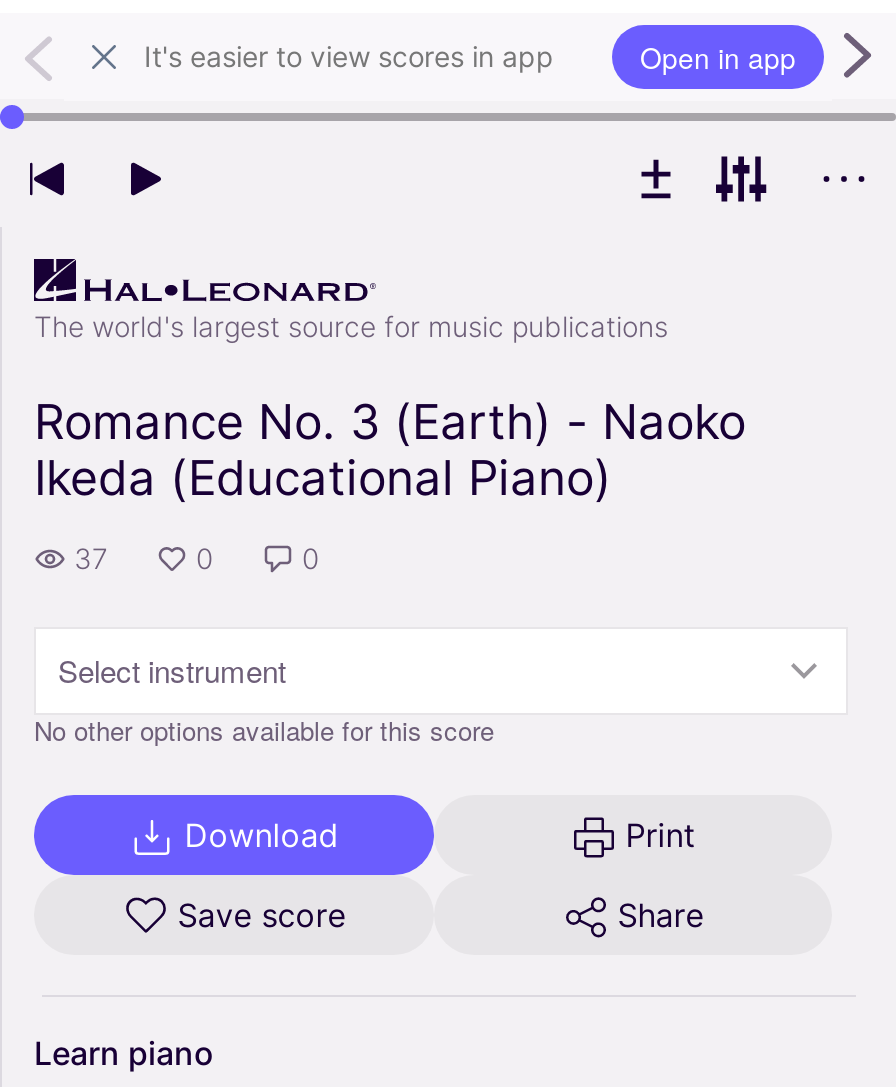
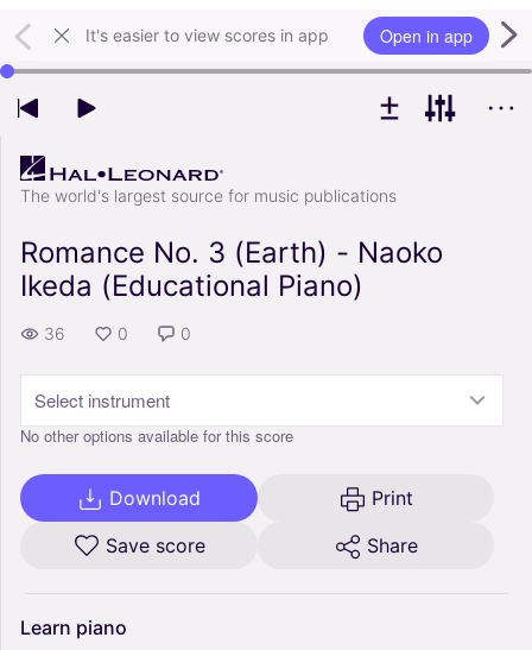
- 37
+ 36
